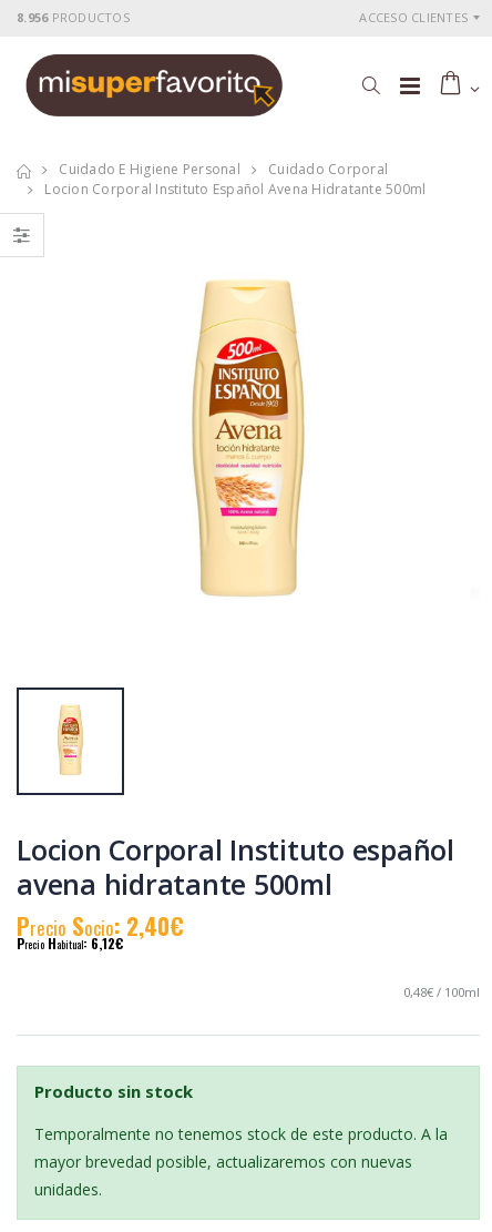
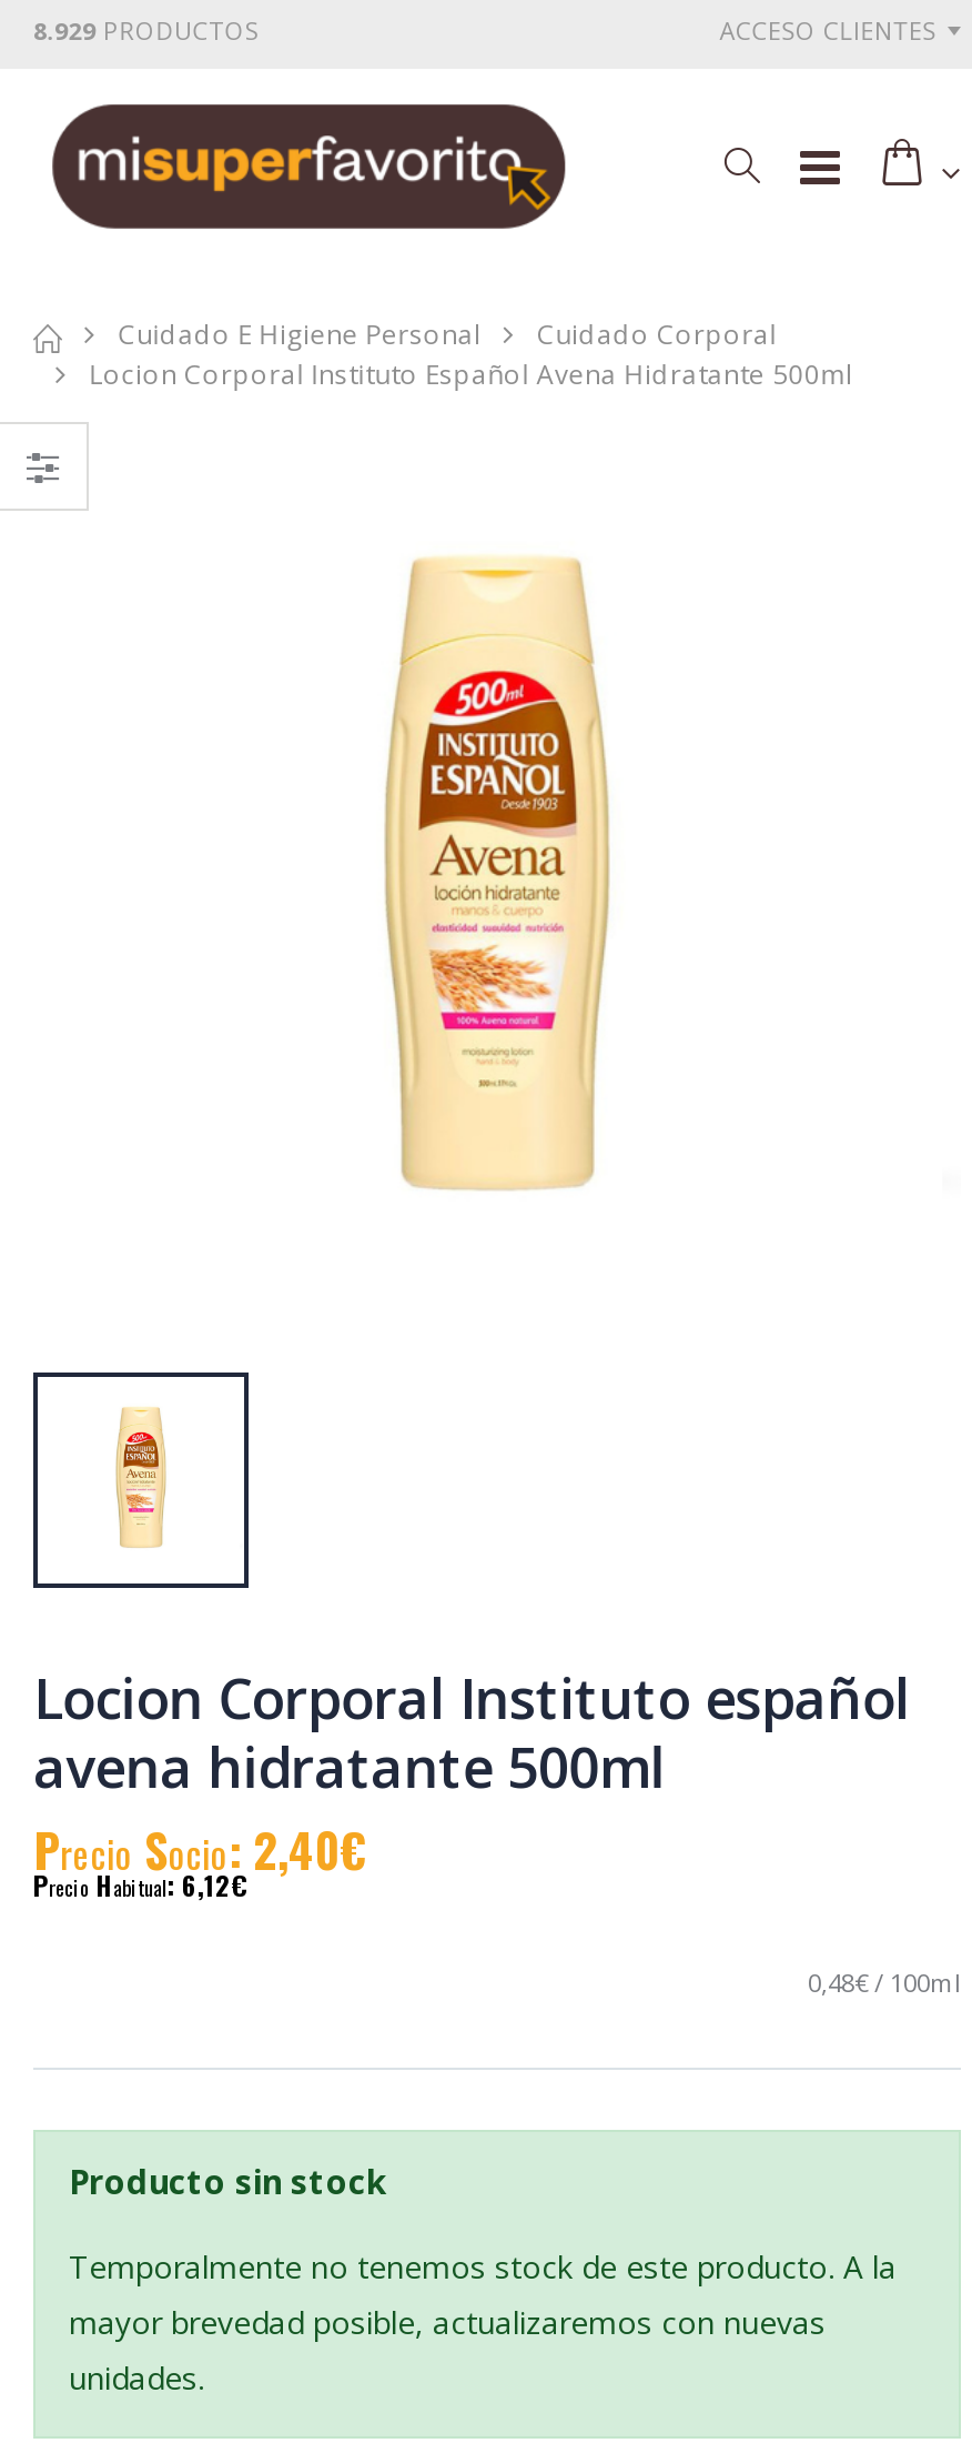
- 8.956 PRODUCTOS
+ 8.929 PRODUCTOS
